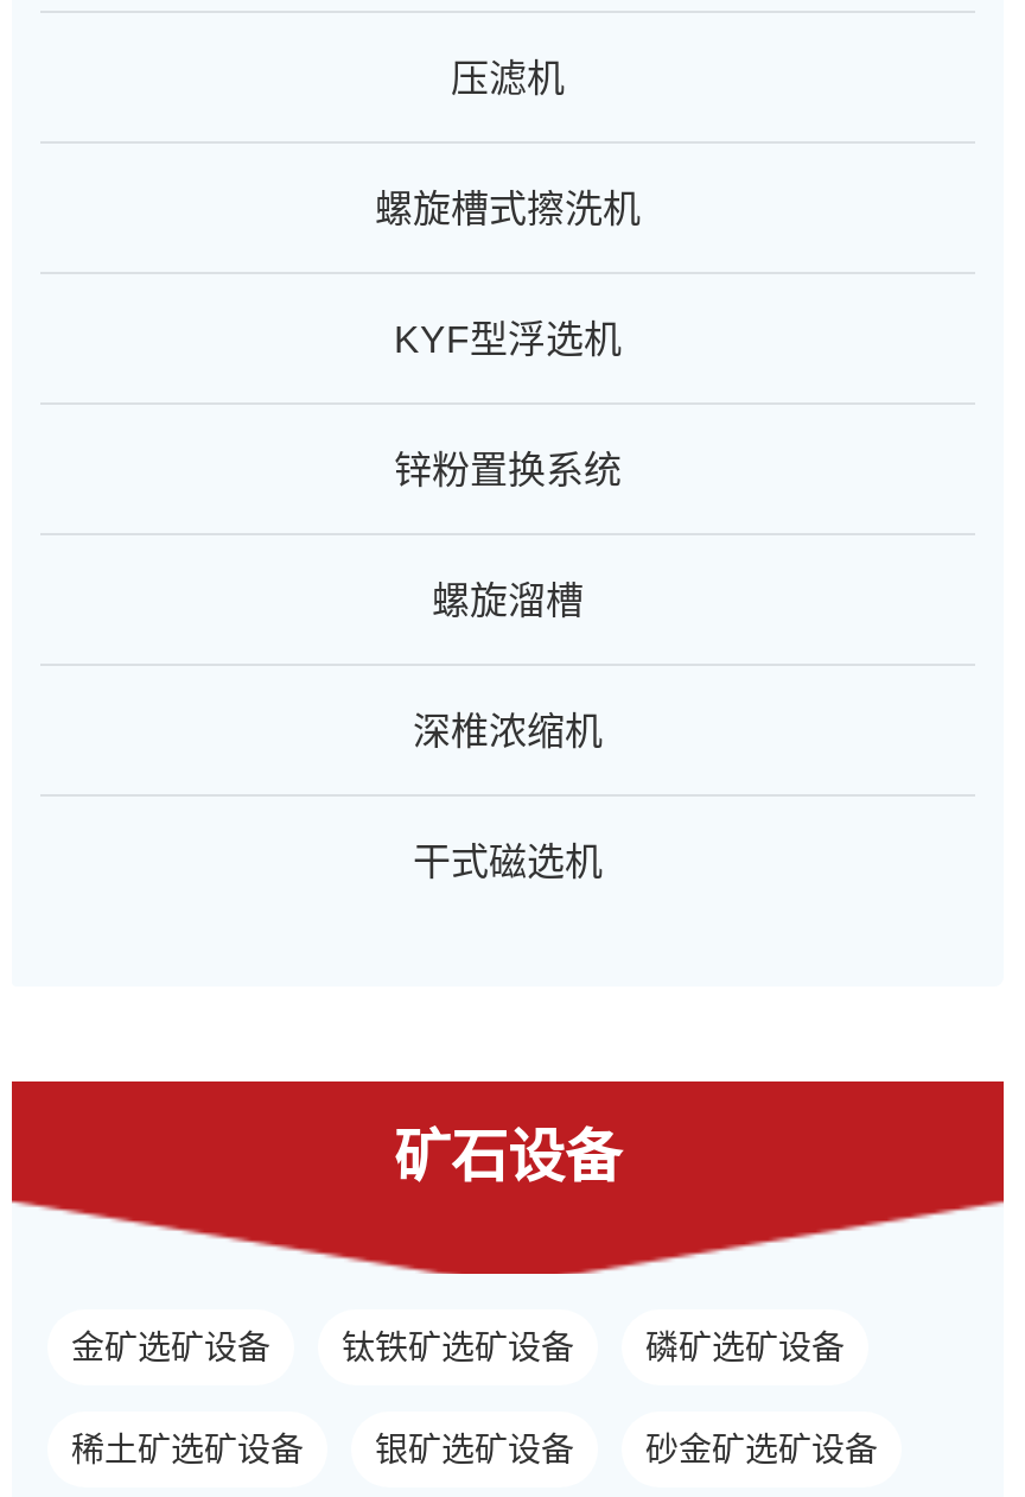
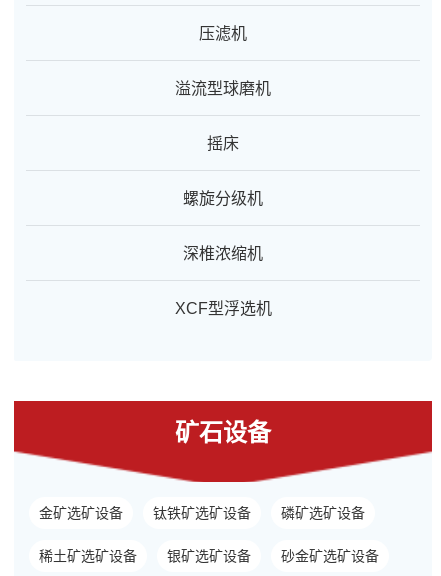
- 螺旋槽式擦洗机
- KYF型浮选机
- 锌粉置换系统
- 螺旋溜槽
+ 溢流型球磨机
+ 摇床
+ 螺旋分级机

- 干式磁选机
+ XCF型浮选机
